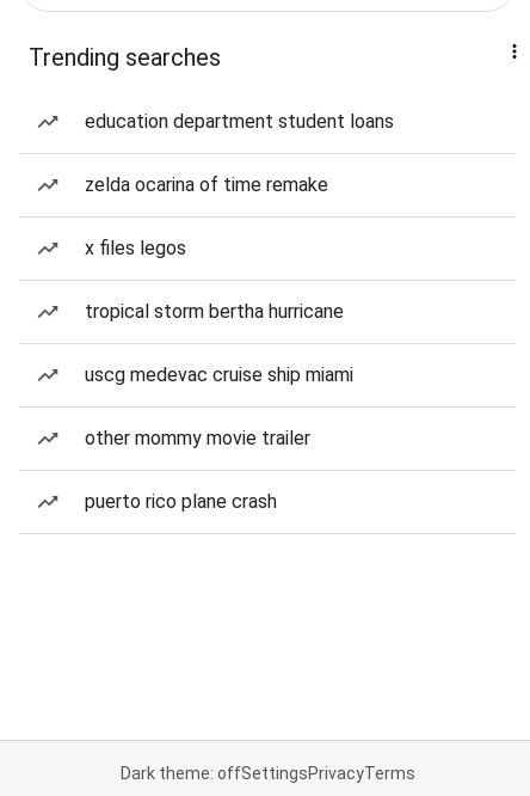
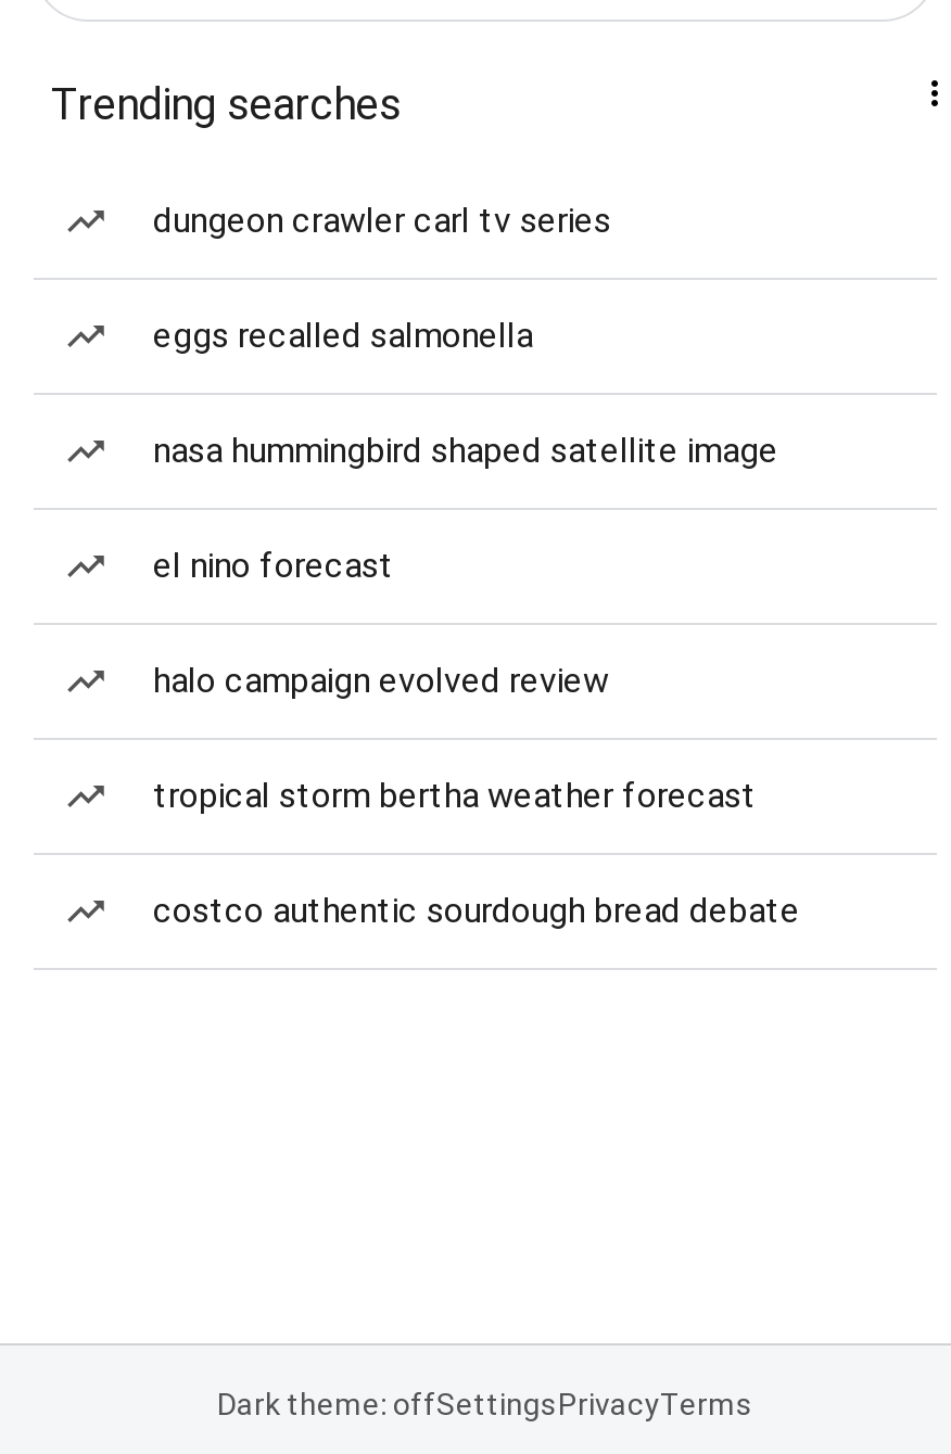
- education department student loans
+ dungeon crawler carl tv series

- zelda ocarina of time remake
+ eggs recalled salmonella

- x files legos
+ nasa hummingbird shaped satellite image

- tropical storm bertha hurricane
+ el nino forecast

- uscg medevac cruise ship miami
+ halo campaign evolved review

- other mommy movie trailer
+ tropical storm bertha weather forecast

- puerto rico plane crash
+ costco authentic sourdough bread debate
